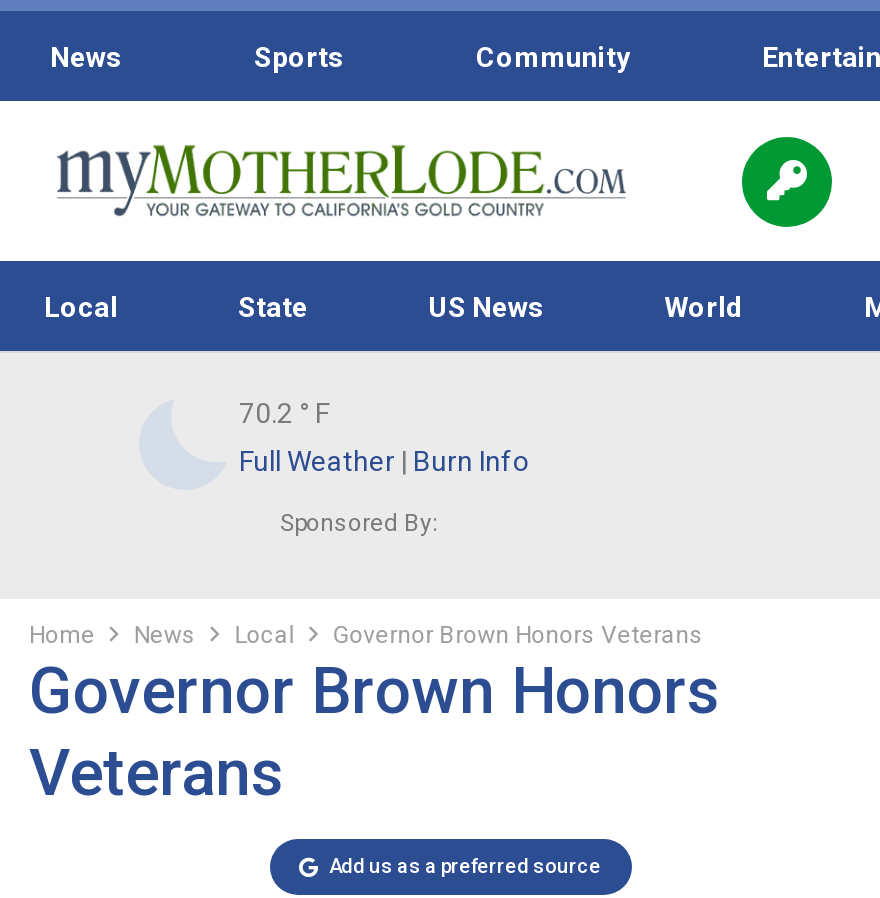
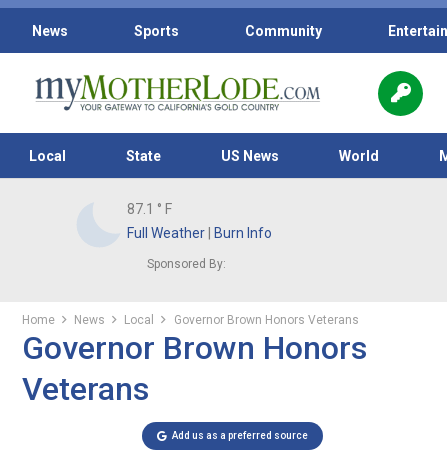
- 70.2 ° F
+ 87.1 ° F
